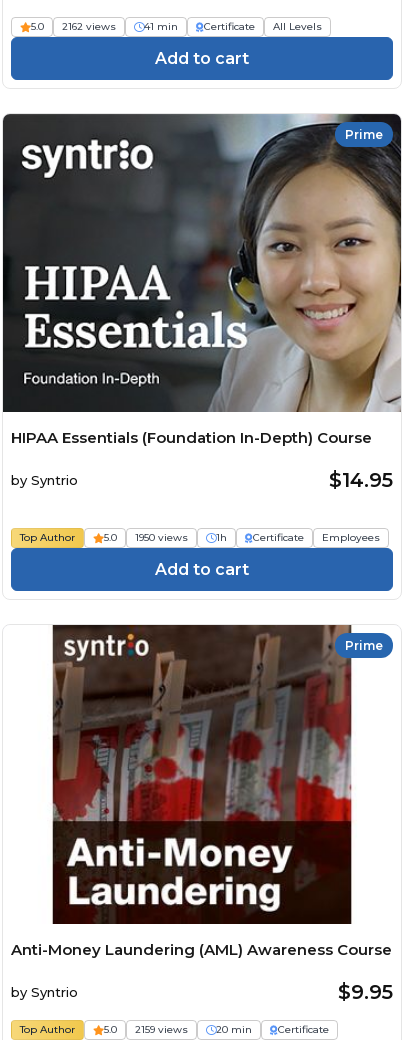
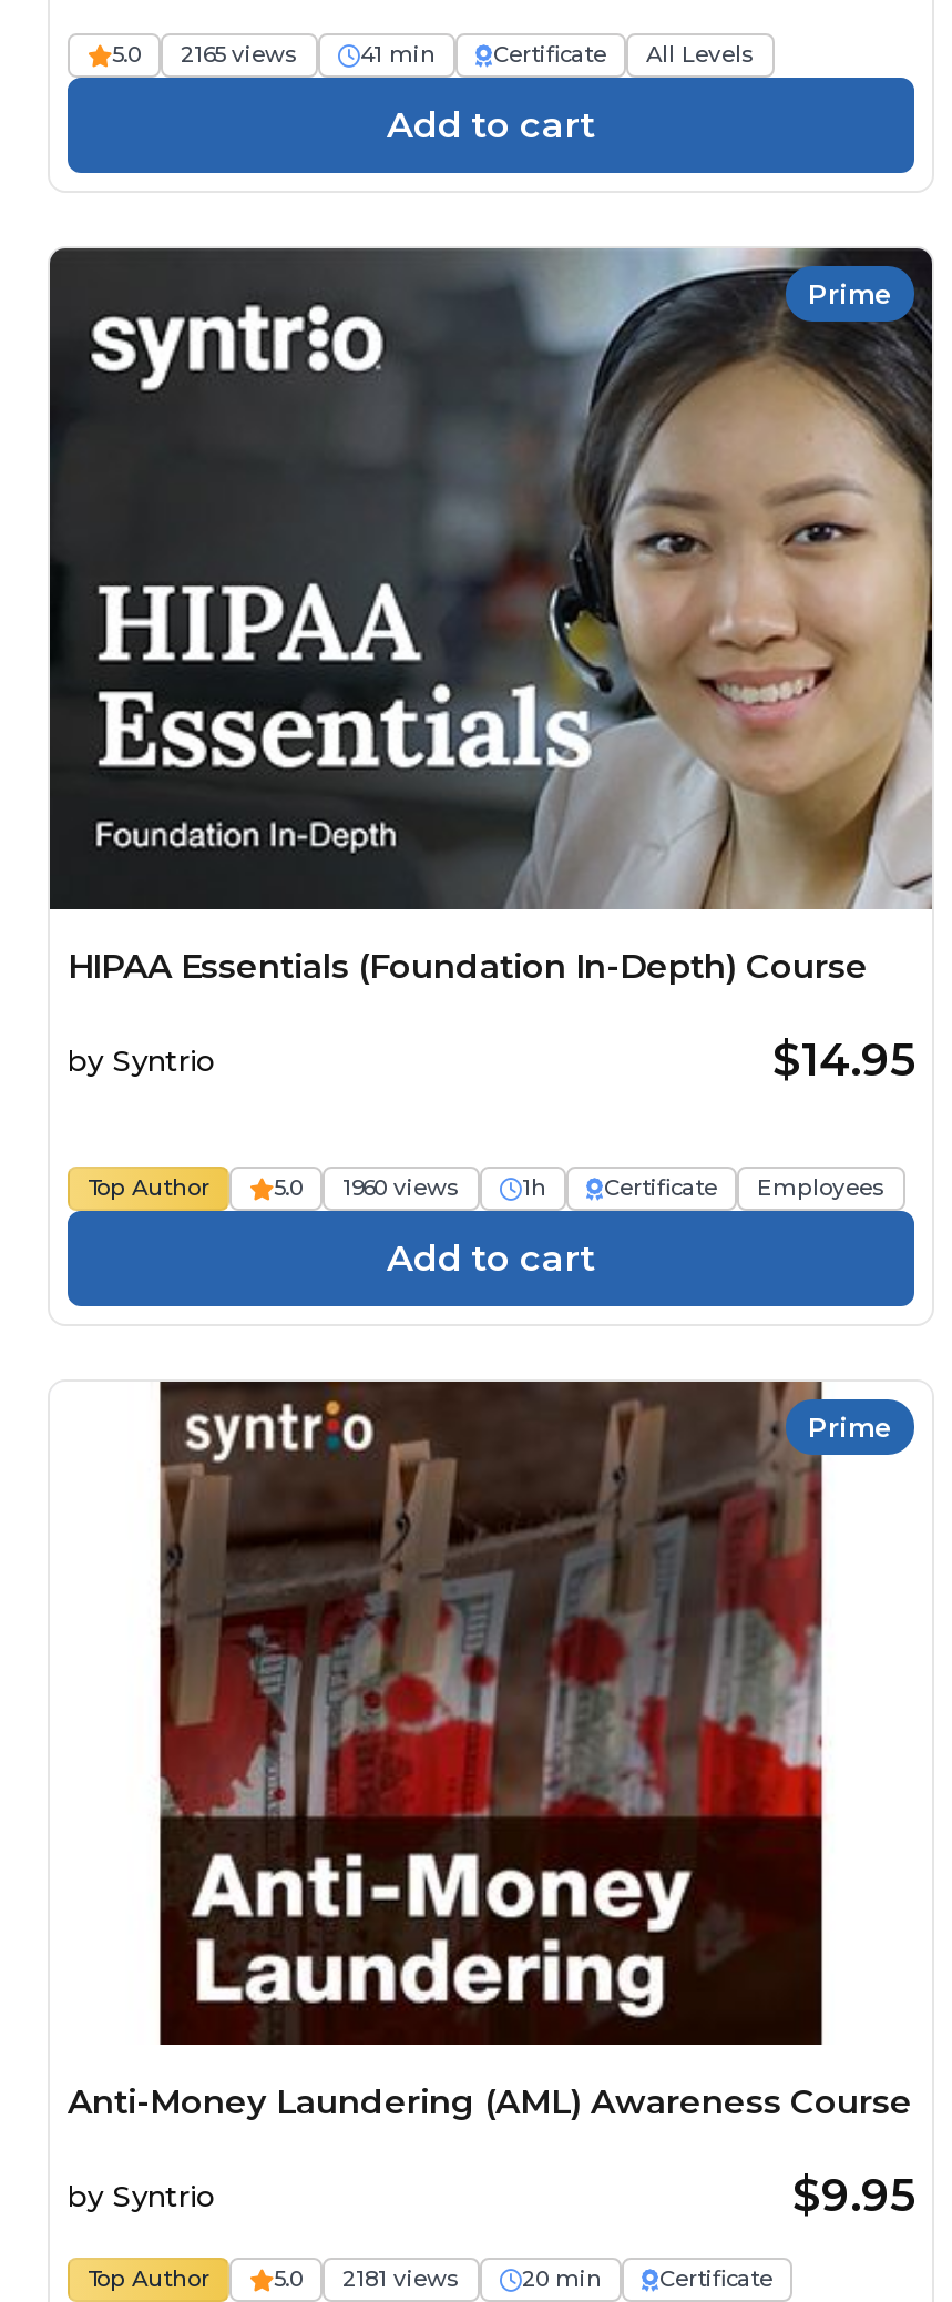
- 5.0 2162 views
+ 5.0 2165 views

- 5.0 1950 views
+ 5.0 1960 views

- 5.0 2159 views
+ 5.0 2181 views
